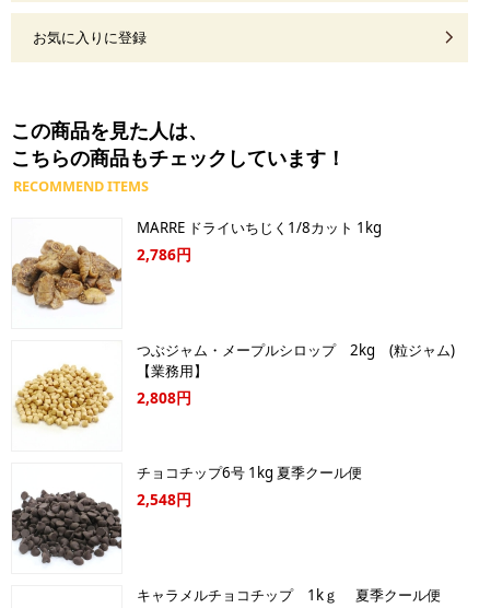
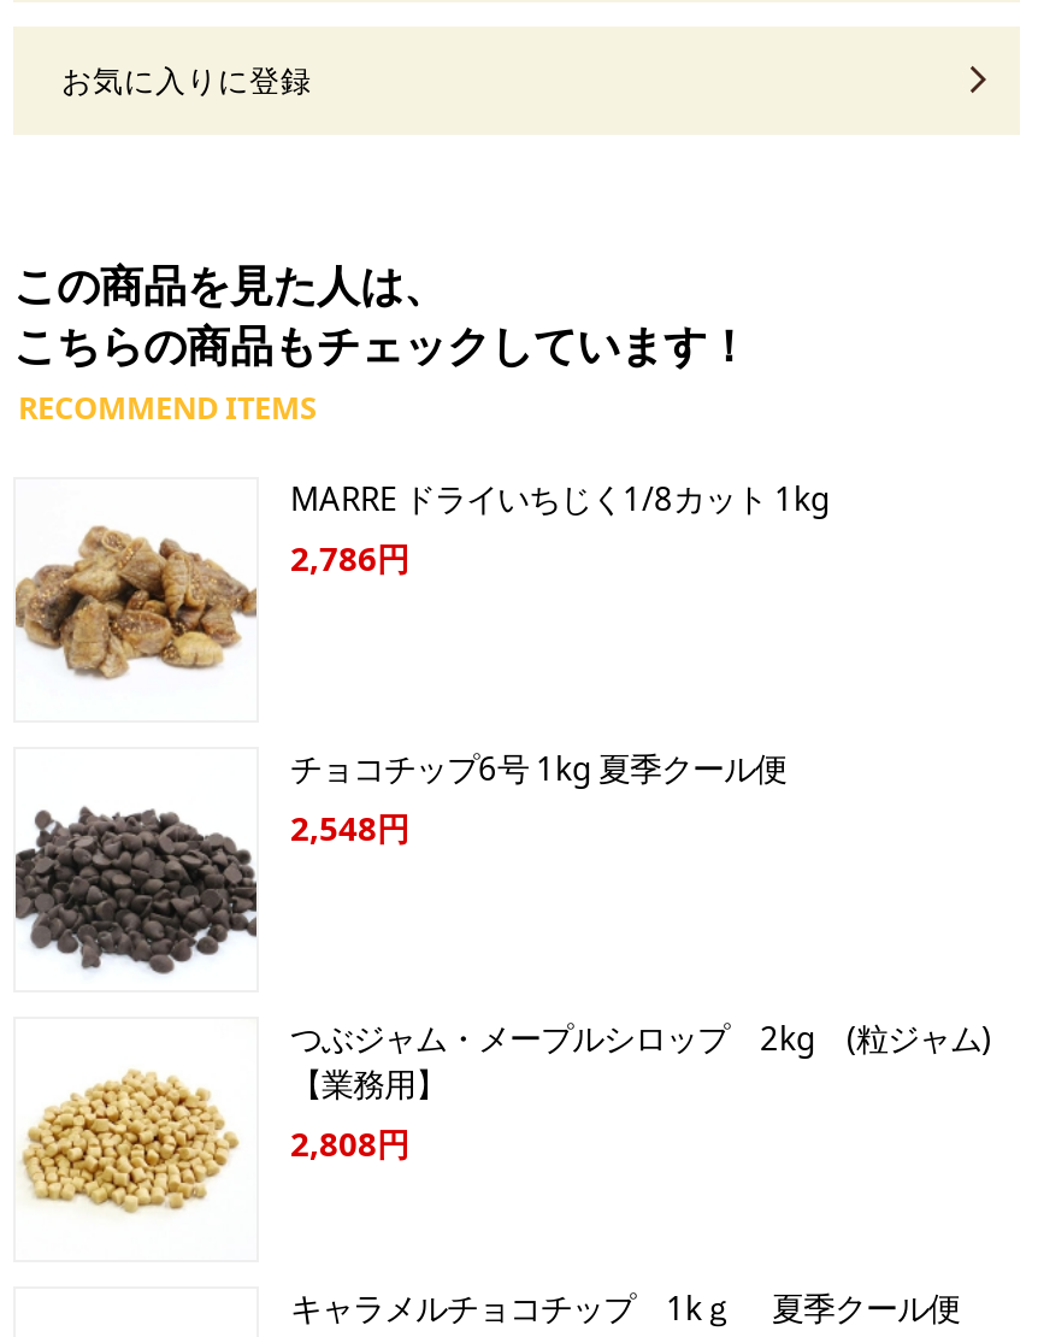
moved down: [image] | つぶジャム・メープルシロップ 2kg (粒ジャム) | 【業務用】 | 2,808円

moved up: [image] | チョコチップ6号 1kg 夏季クール便 | 2,548円
